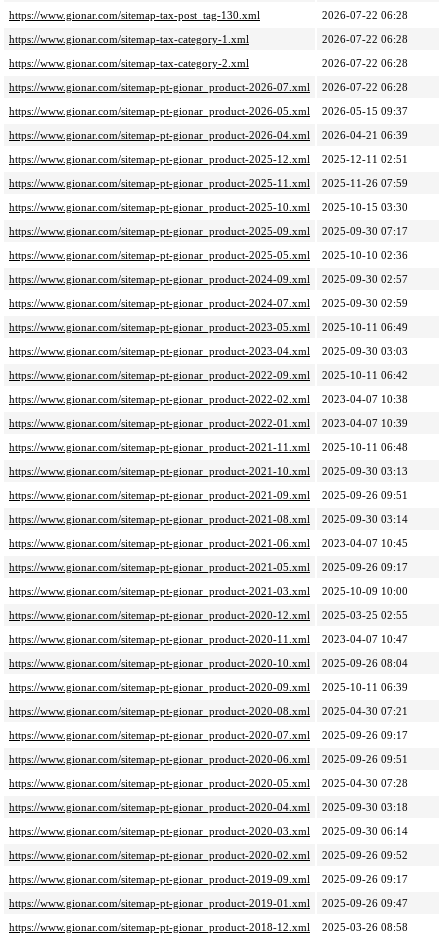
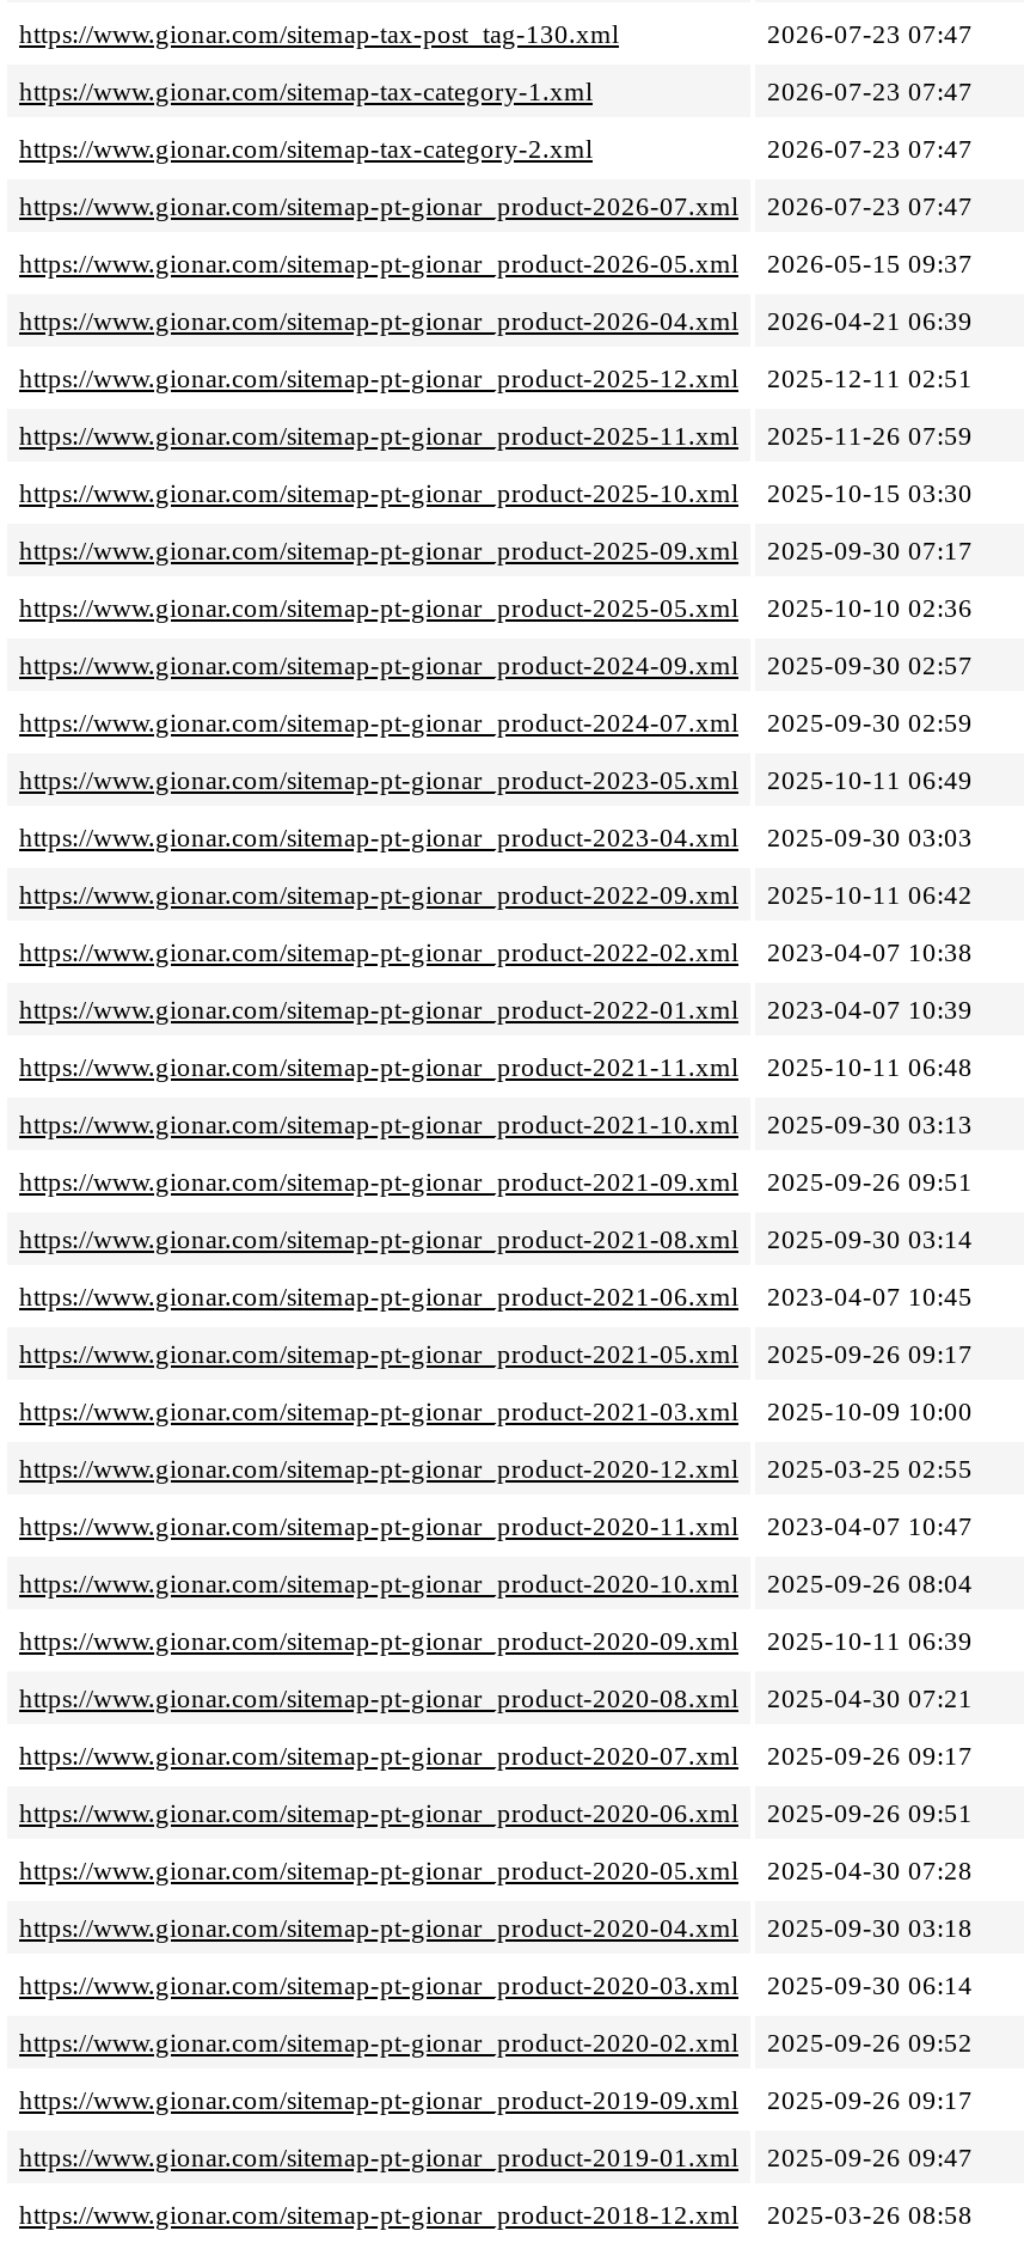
- 2026-07-22 06:28
+ 2026-07-23 07:47

- 2026-07-22 06:28
+ 2026-07-23 07:47

- 2026-07-22 06:28
+ 2026-07-23 07:47

- https://www.gionar.com/sitemap-pt-gionar_product-2026-07.xml 2026-07-22 06:28
+ https://www.gionar.com/sitemap-pt-gionar_product-2026-07.xml 2026-07-23 07:47
